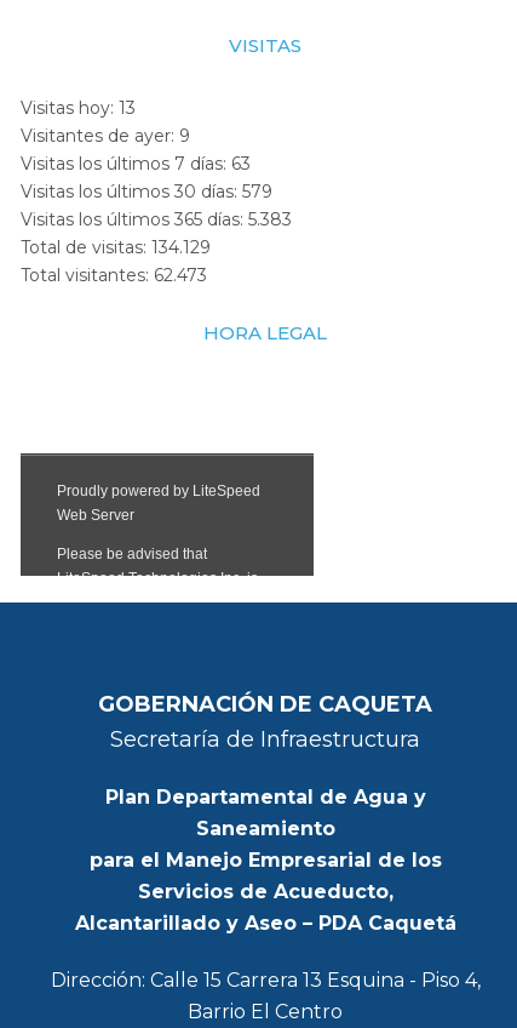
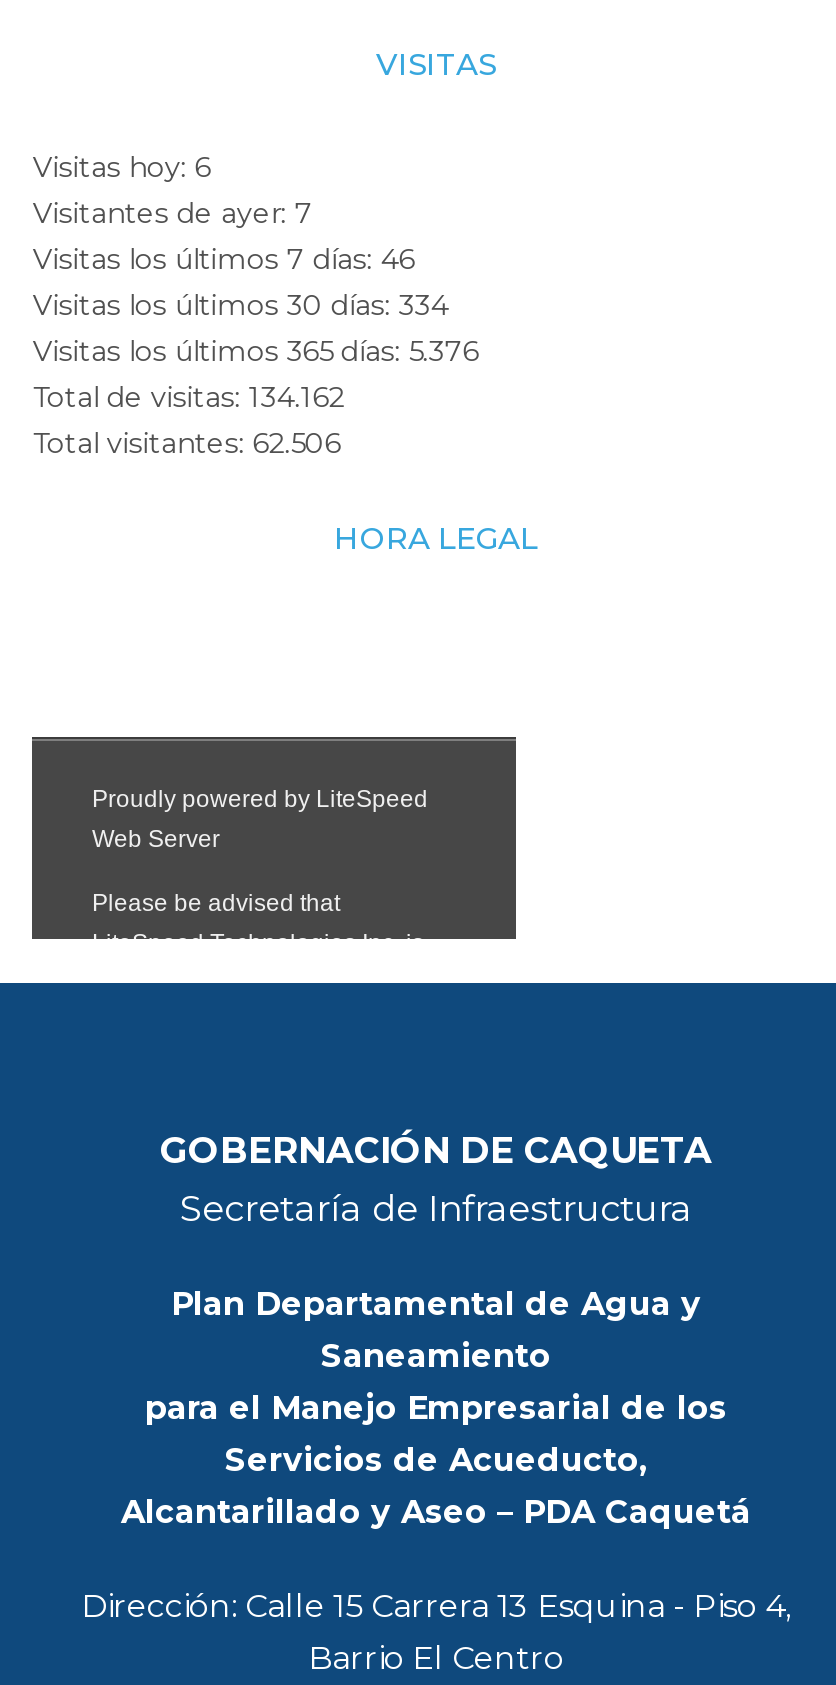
- Visitas hoy: 13
+ Visitas hoy: 6

- Visitantes de ayer: 9
+ Visitantes de ayer: 7

- Visitas los últimos 7 días: 63
+ Visitas los últimos 7 días: 46

- Visitas los últimos 30 días: 579
+ Visitas los últimos 30 días: 334

- Visitas los últimos 365 días: 5.383
+ Visitas los últimos 365 días: 5.376

- Total de visitas: 134.129
+ Total de visitas: 134.162

- Total visitantes: 62.473
+ Total visitantes: 62.506
